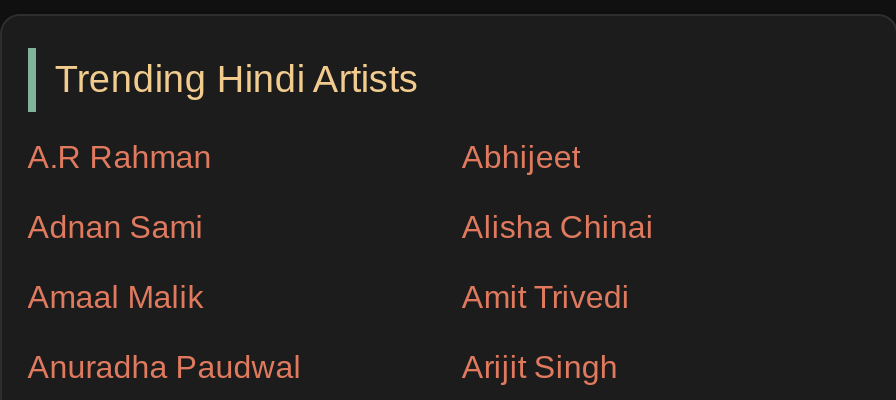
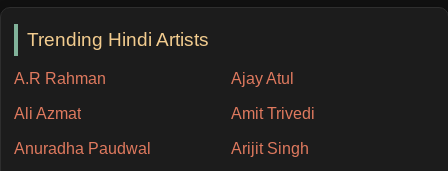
- Abhijeet
- Adnan Sami
- Alisha Chinai
- Amaal Malik
+ Ajay Atul
+ Ali Azmat
